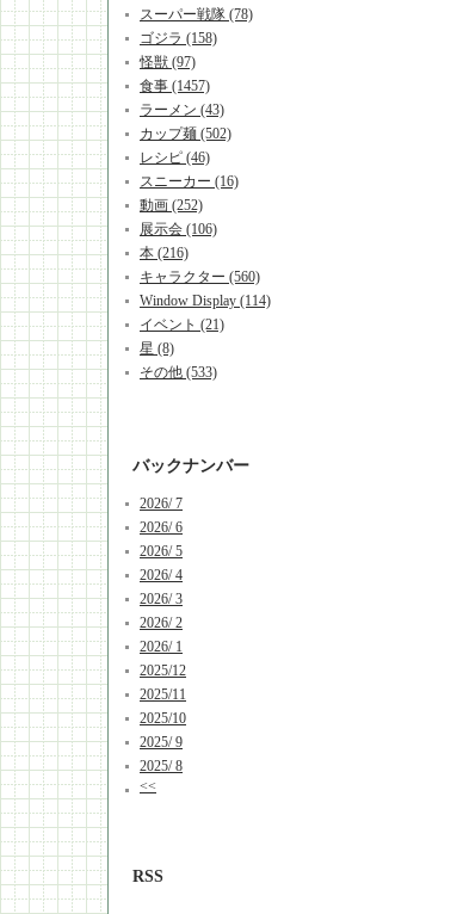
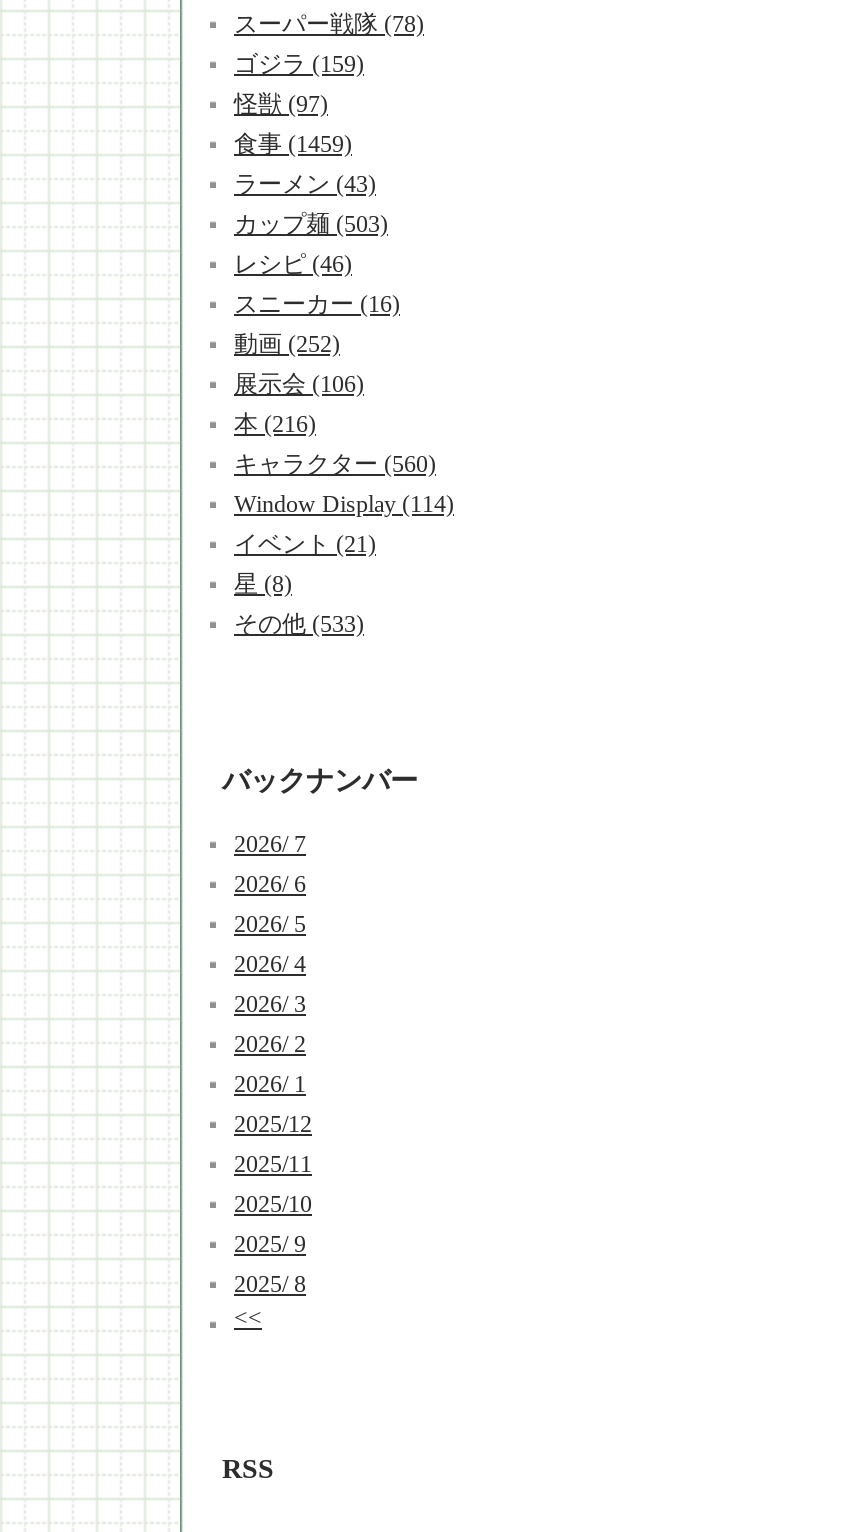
- ゴジラ (158)
+ ゴジラ (159)

- 食事 (1457)
+ 食事 (1459)

- カップ麺 (502)
+ カップ麺 (503)
